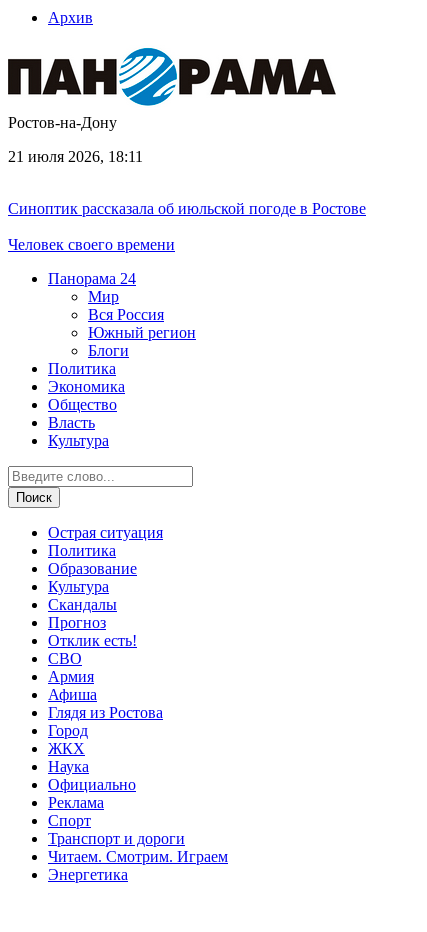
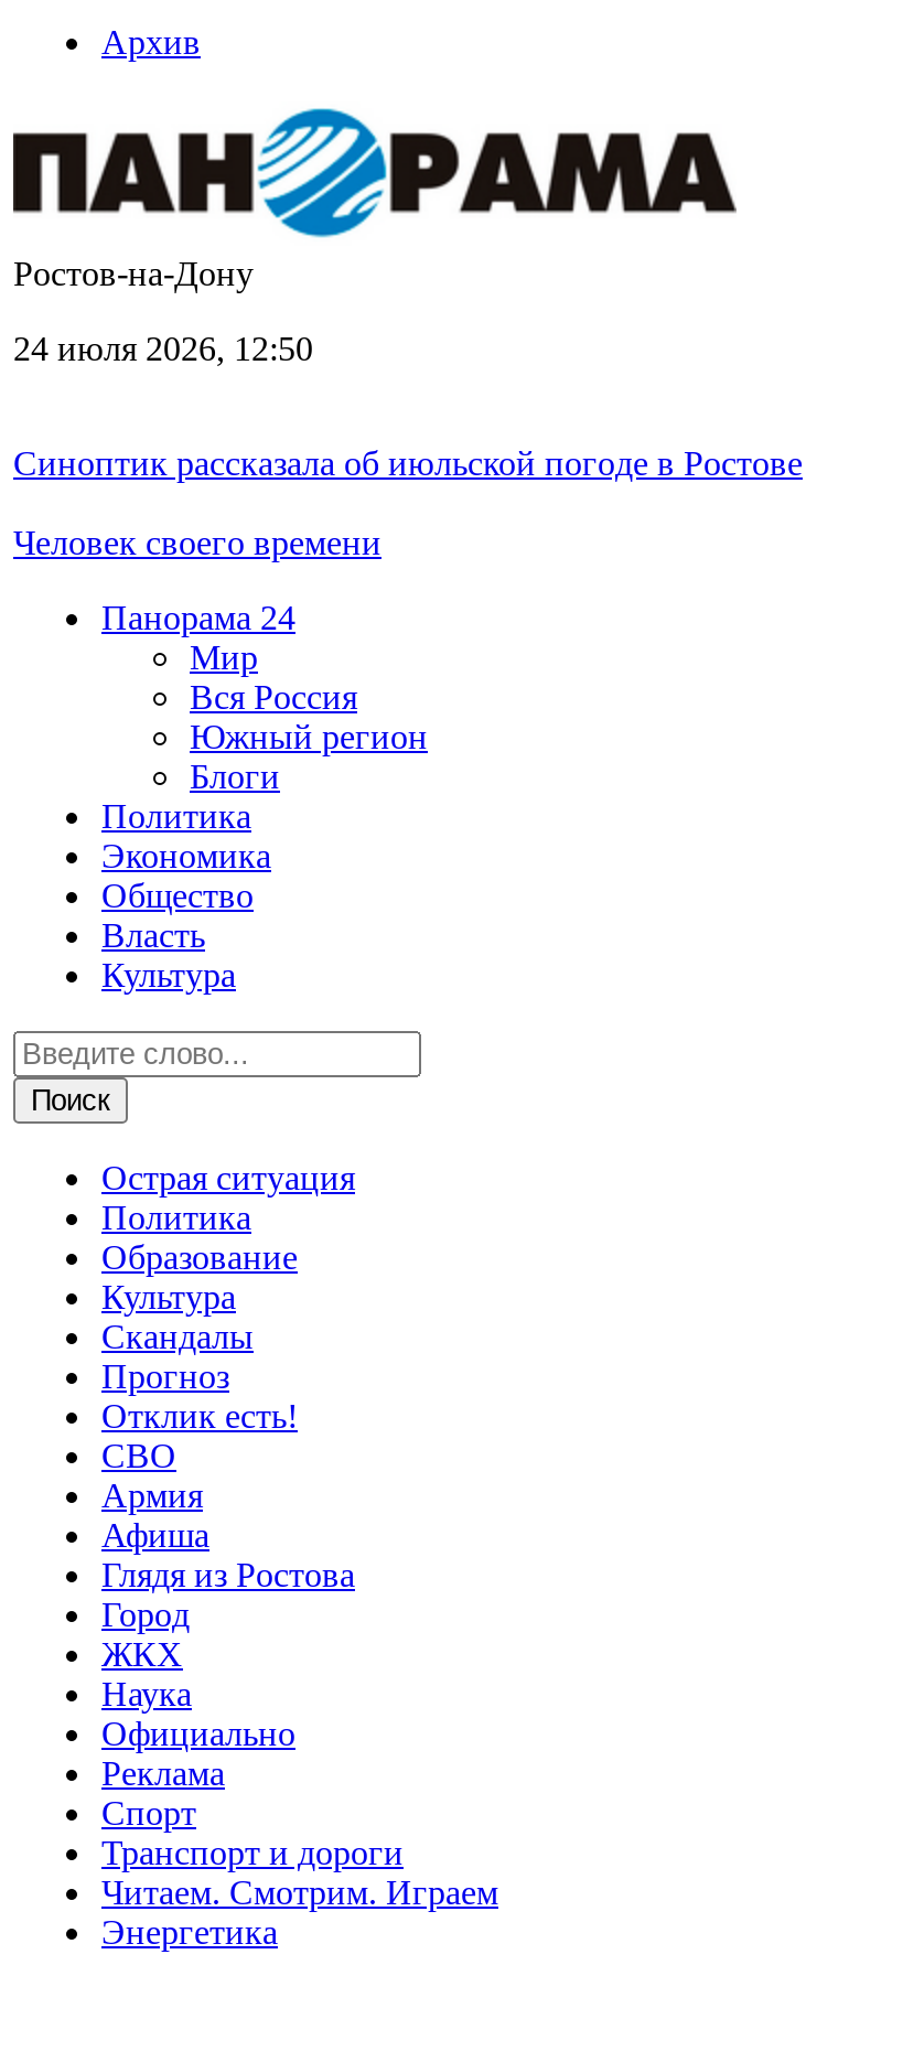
- 21 июля 2026, 18:11
+ 24 июля 2026, 12:50
